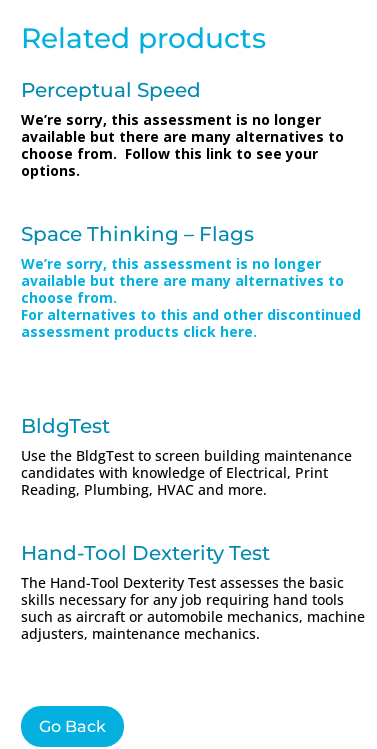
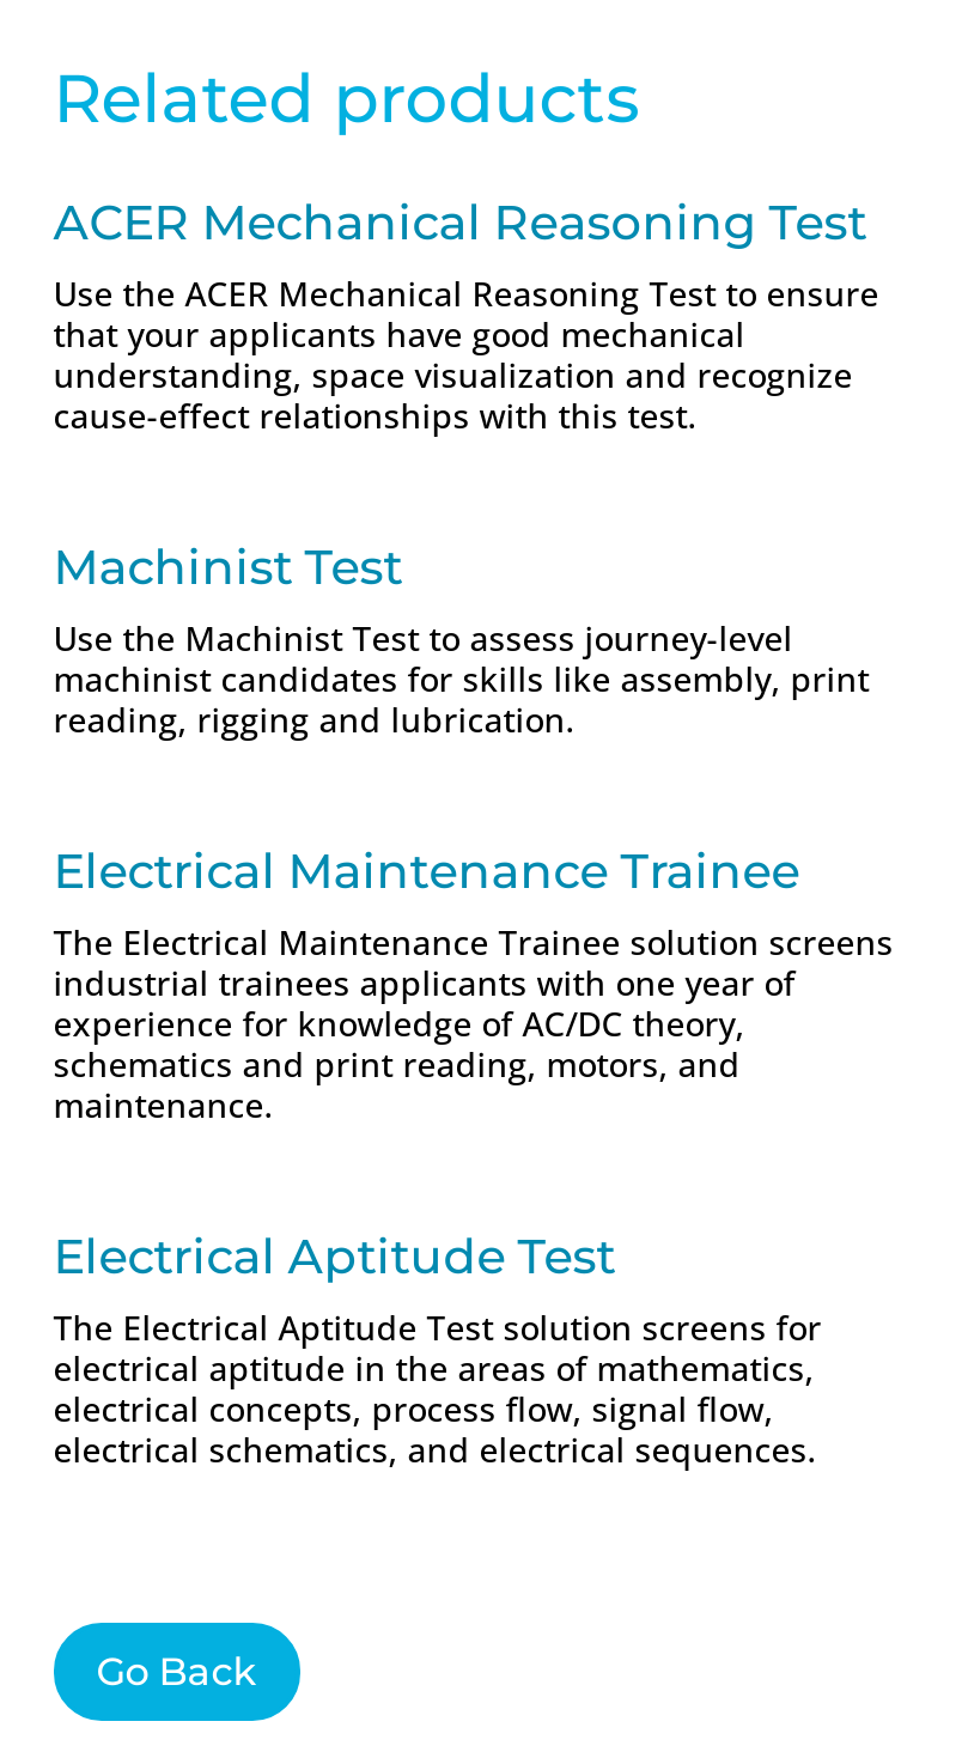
- Perceptual Speed
- We’re sorry, this assessment is no longer
- available but there are many alternatives to
- choose from. Follow this link to see your
- options.
+ ACER Mechanical Reasoning Test
+ Use the ACER Mechanical Reasoning Test to ensure
+ that your applicants have good mechanical
+ understanding, space visualization and recognize
+ cause-effect relationships with this test.

- Space Thinking – Flags
- We’re sorry, this assessment is no longer
- available but there are many alternatives to
- choose from.
- For alternatives to this and other discontinued
- assessment products click here.
+ Machinist Test
+ Use the Machinist Test to assess journey-level
+ machinist candidates for skills like assembly, print
+ reading, rigging and lubrication.

- BldgTest
- Use the BldgTest to screen building maintenance
- candidates with knowledge of Electrical, Print
- Reading, Plumbing, HVAC and more.
+ Electrical Maintenance Trainee
+ The Electrical Maintenance Trainee solution screens
+ industrial trainees applicants with one year of
+ experience for knowledge of AC/DC theory,
+ schematics and print reading, motors, and
+ maintenance.

- Hand-Tool Dexterity Test
- The Hand-Tool Dexterity Test assesses the basic
- skills necessary for any job requiring hand tools
- such as aircraft or automobile mechanics, machine
- adjusters, maintenance mechanics.
+ Electrical Aptitude Test
+ The Electrical Aptitude Test solution screens for
+ electrical aptitude in the areas of mathematics,
+ electrical concepts, process flow, signal flow,
+ electrical schematics, and electrical sequences.
